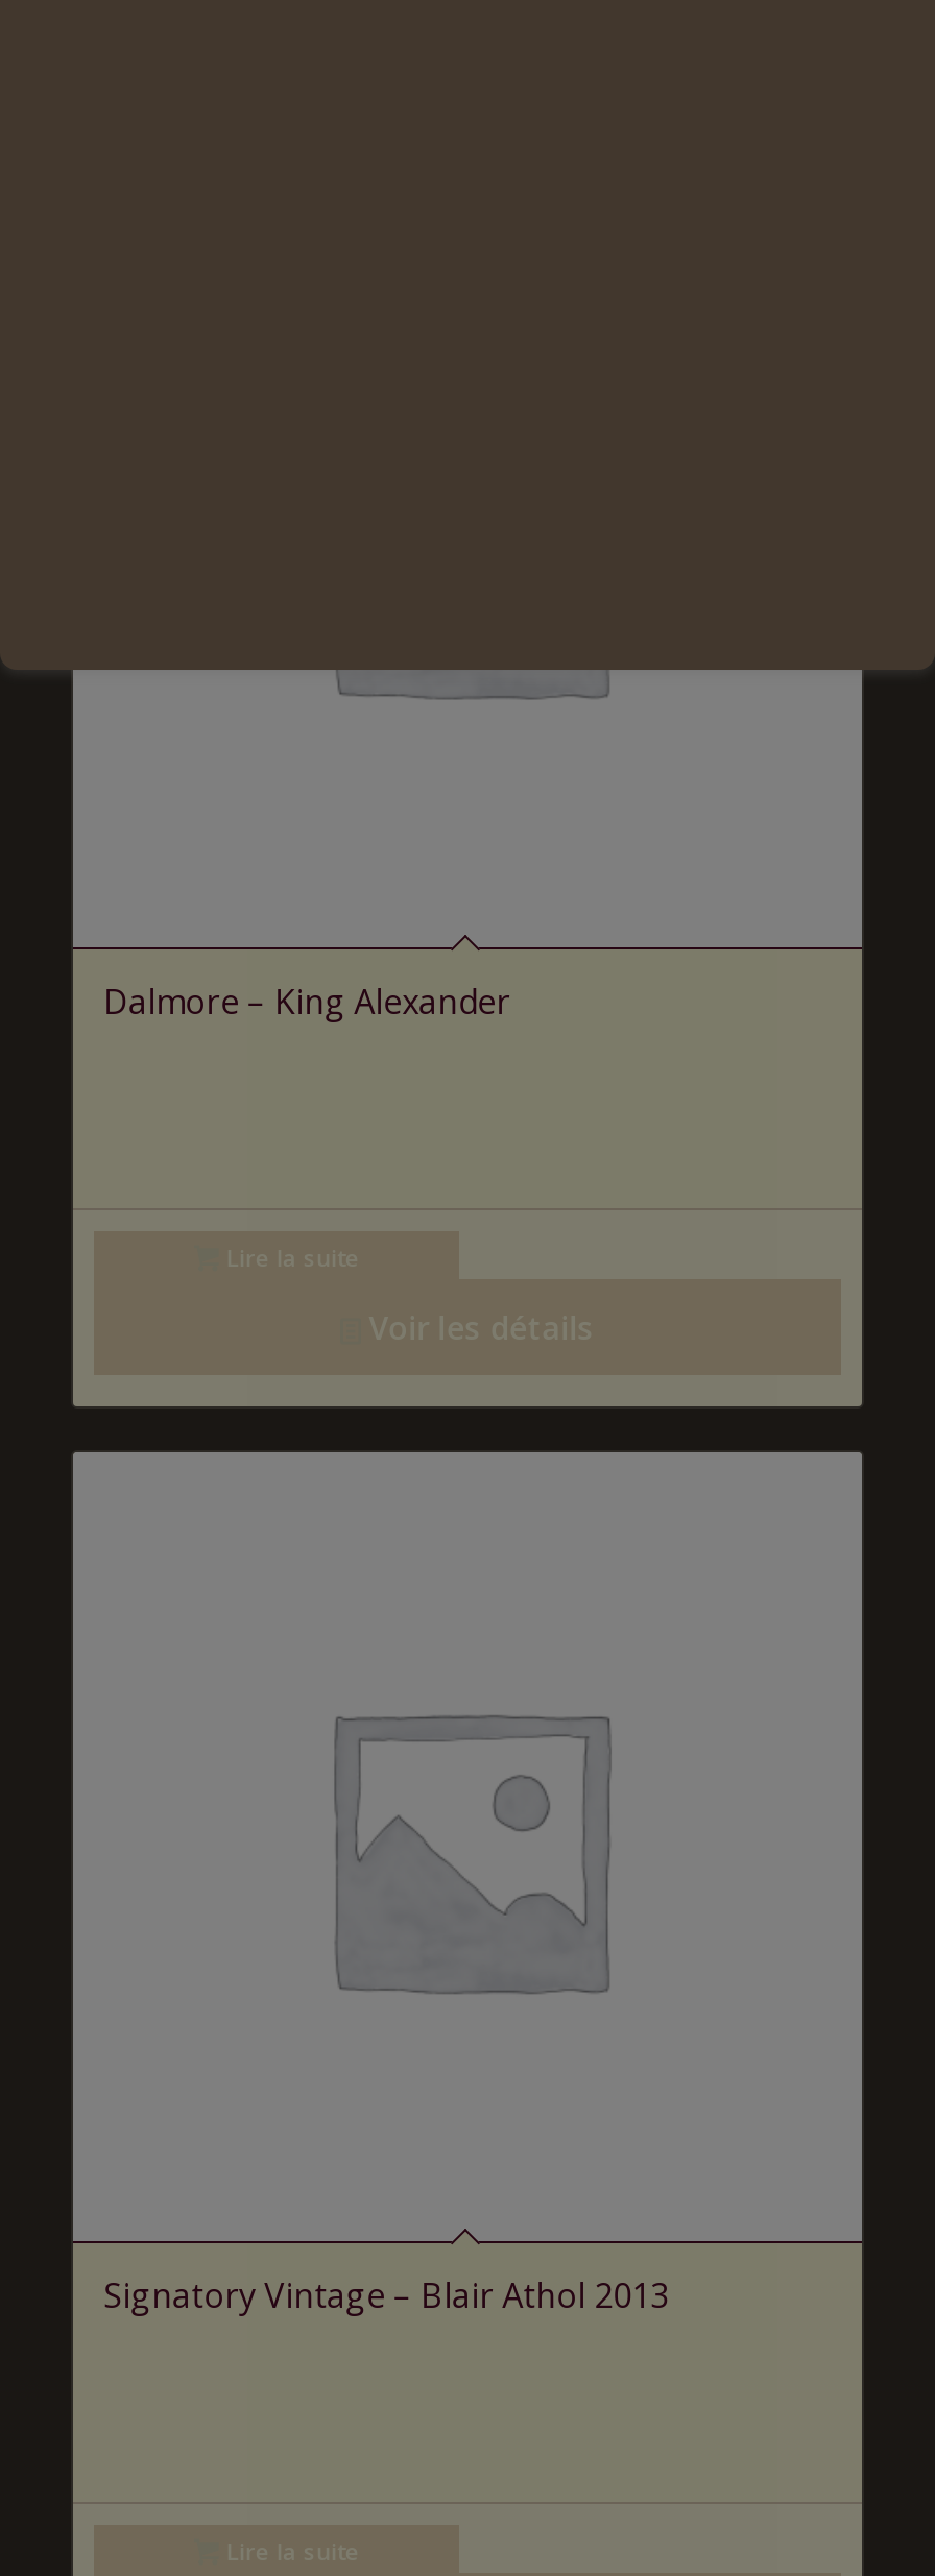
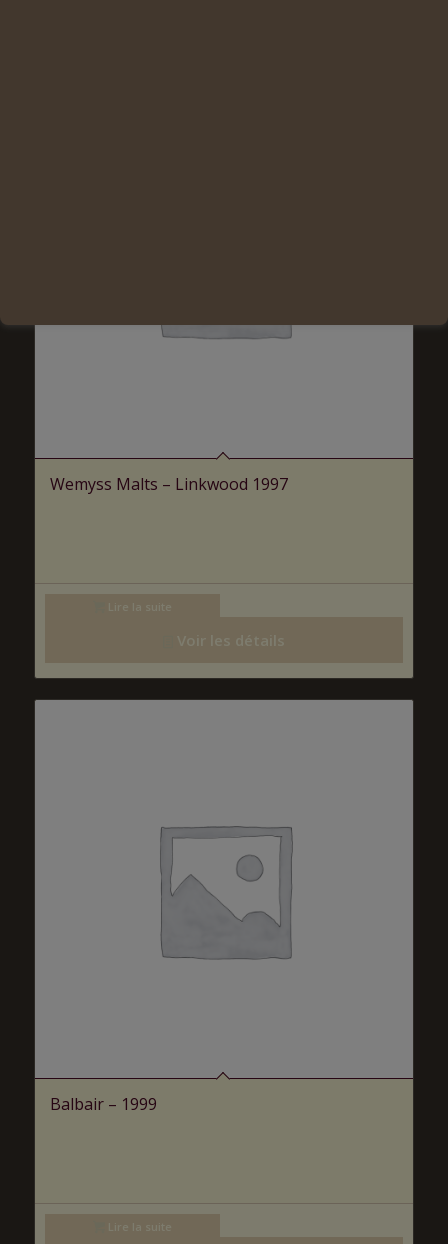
- Dalmore – King Alexander
+ Wemyss Malts – Linkwood 1997

- Signatory Vintage – Blair Athol 2013
+ Balbair – 1999
